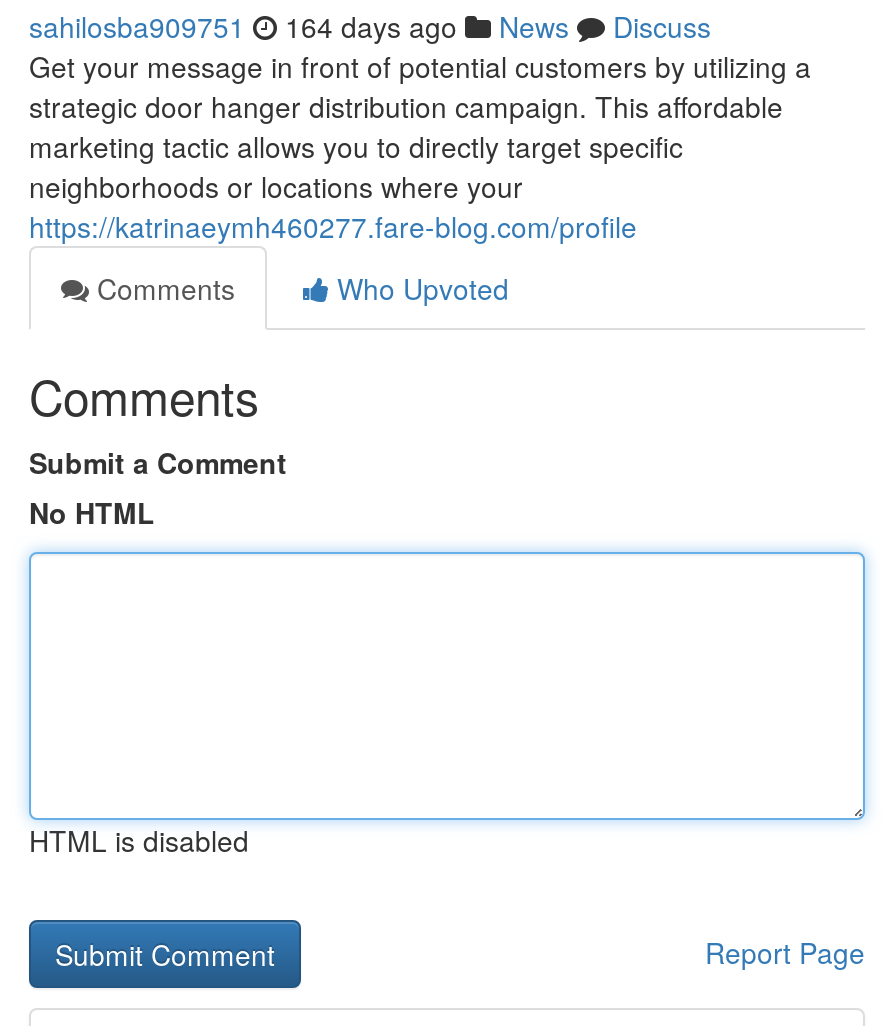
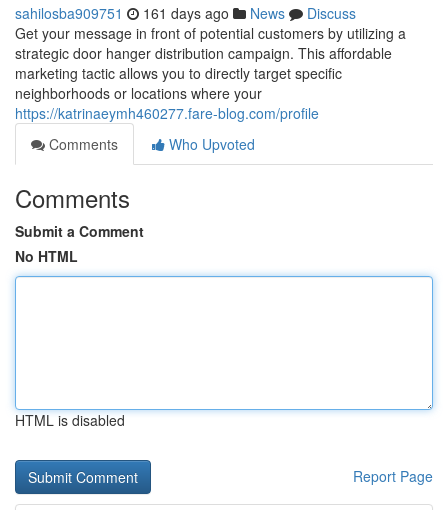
- sahilosba909751 164 days ago News Discuss
+ sahilosba909751 161 days ago News Discuss
